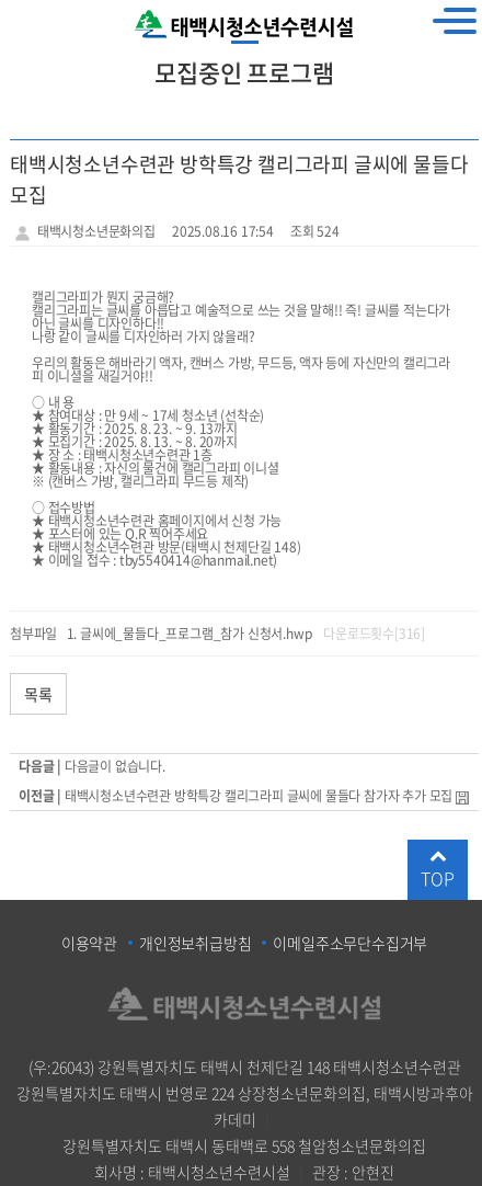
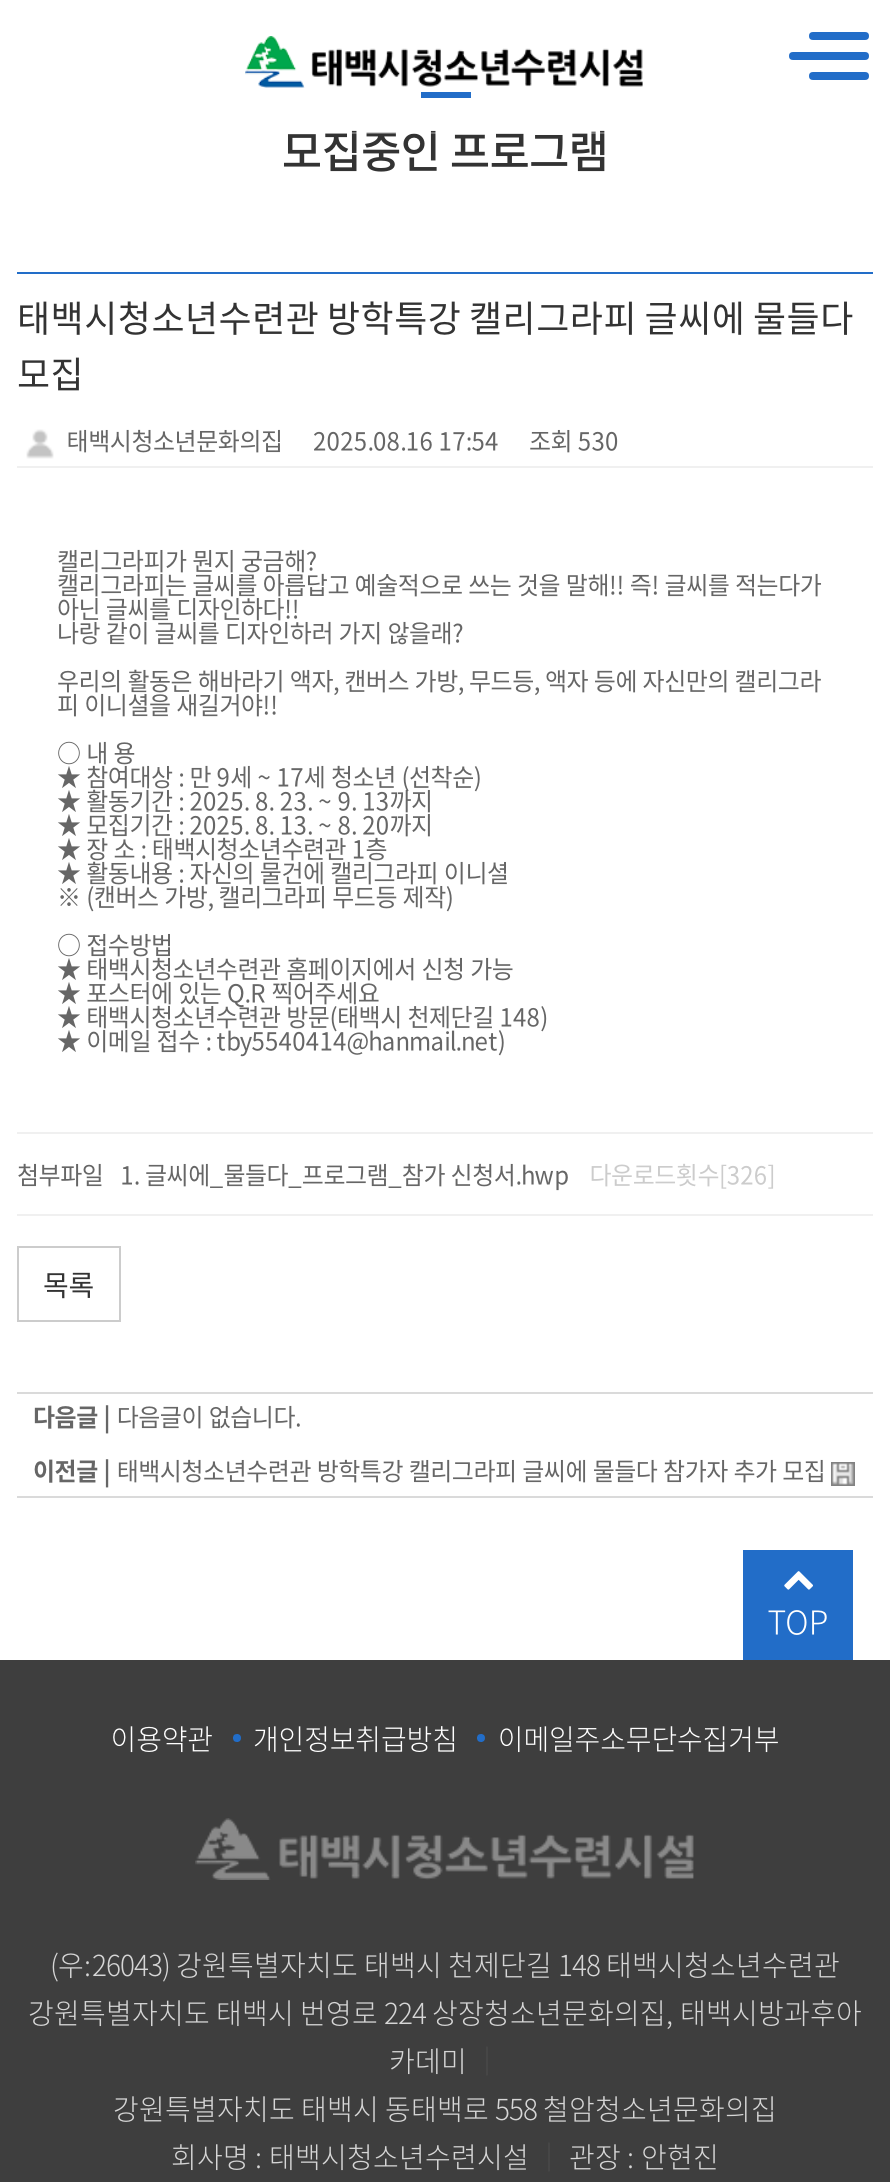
- 태백시청소년문화의집 2025.08.16 17:54 조회 524
+ 태백시청소년문화의집 2025.08.16 17:54 조회 530

- 다운로드횟수[316]
+ 다운로드횟수[326]
